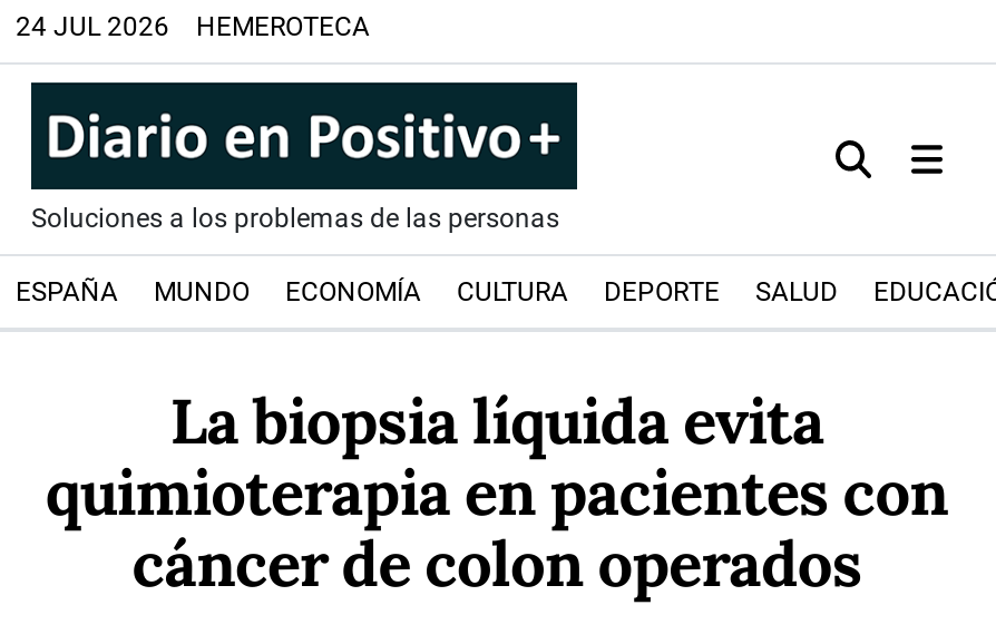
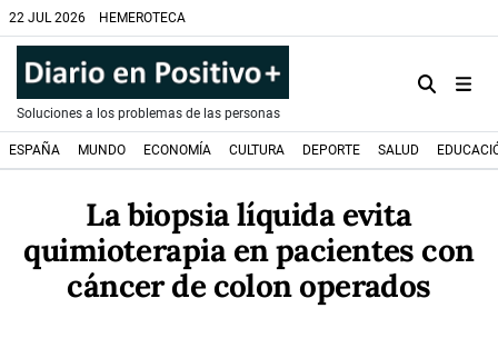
- 24 JUL 2026 HEMEROTECA
+ 22 JUL 2026 HEMEROTECA
